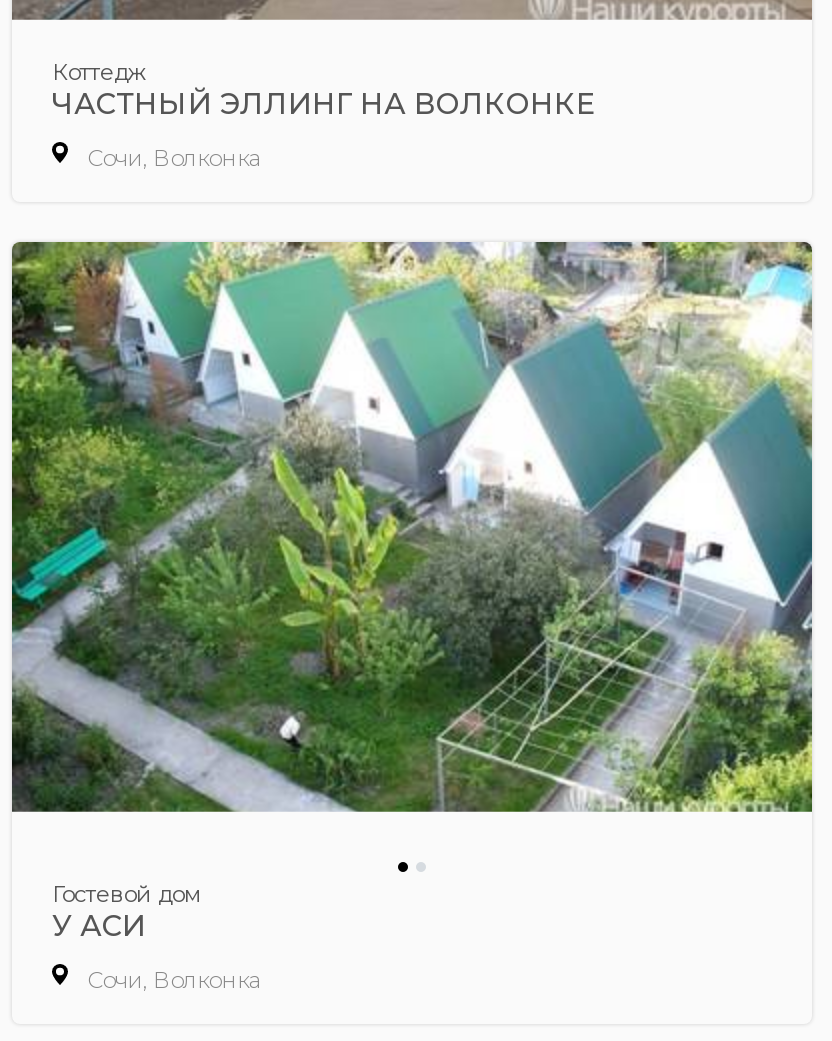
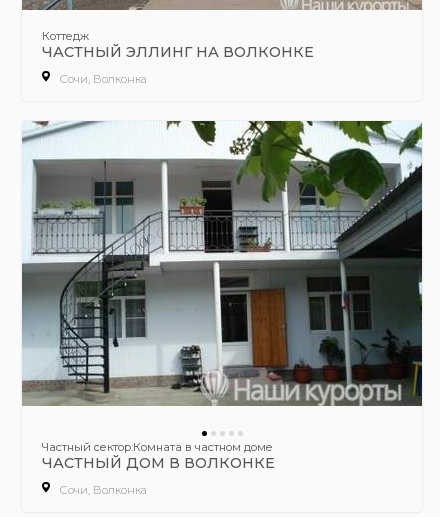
- [image]
- Гостевой дом
- У АСИ
+ [image]
+ Частный сектор:Комната в частном доме
+ ЧАСТНЫЙ ДОМ В ВОЛКОНКЕ
